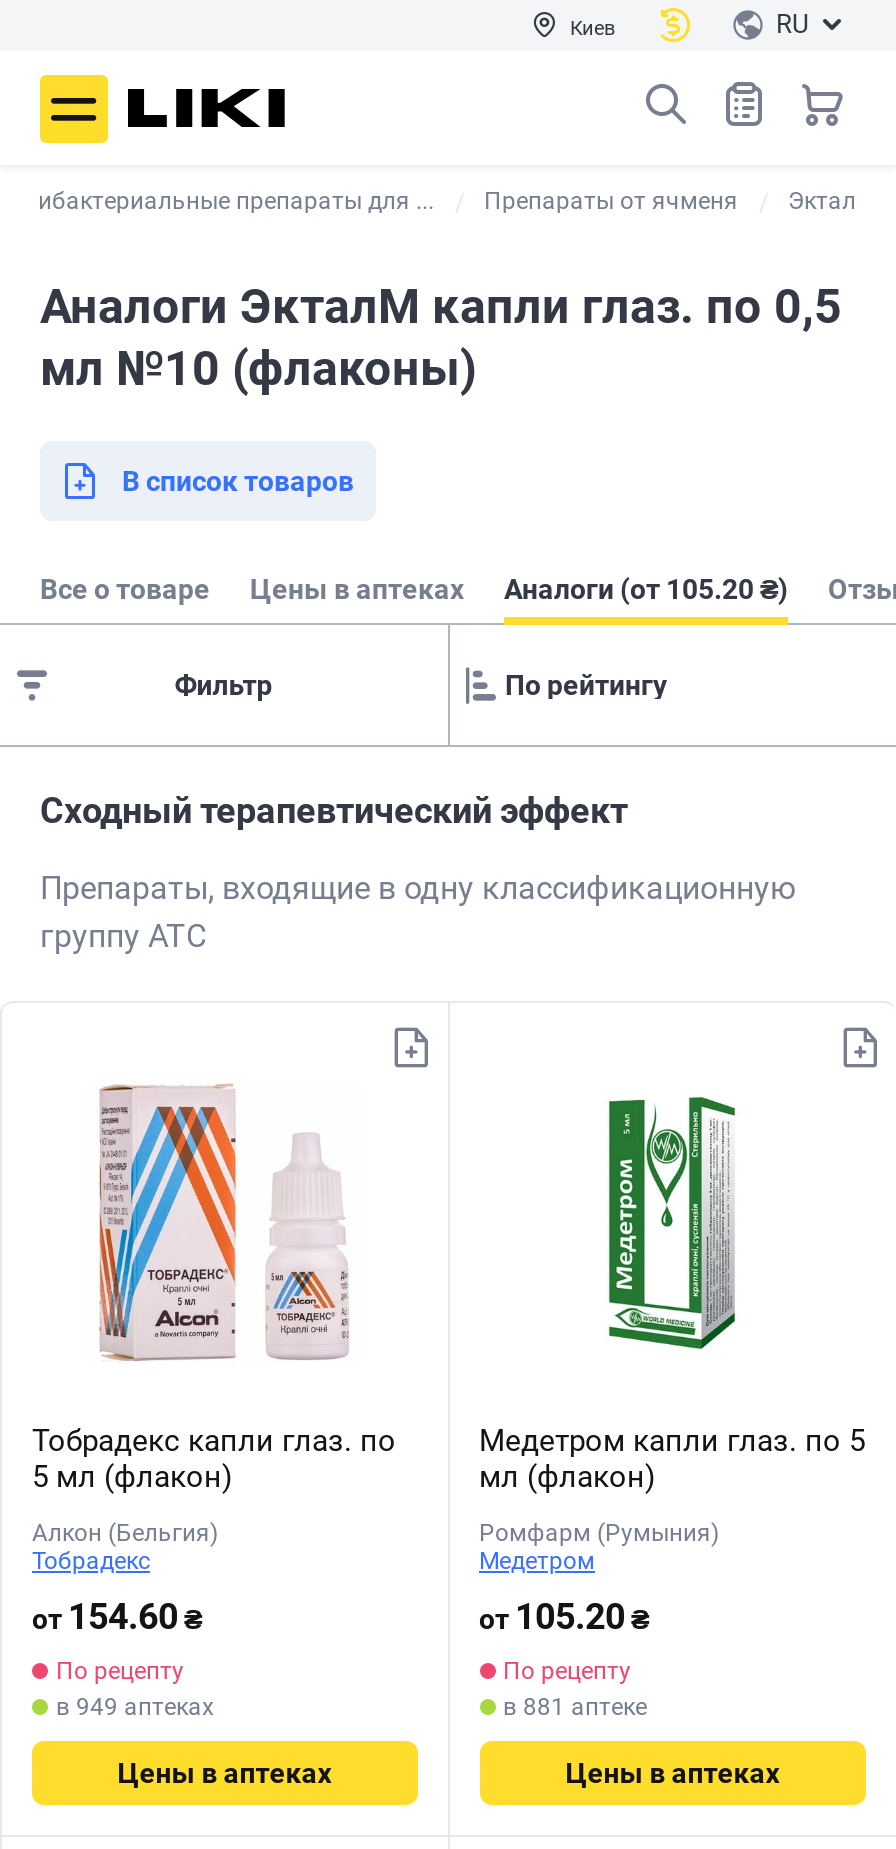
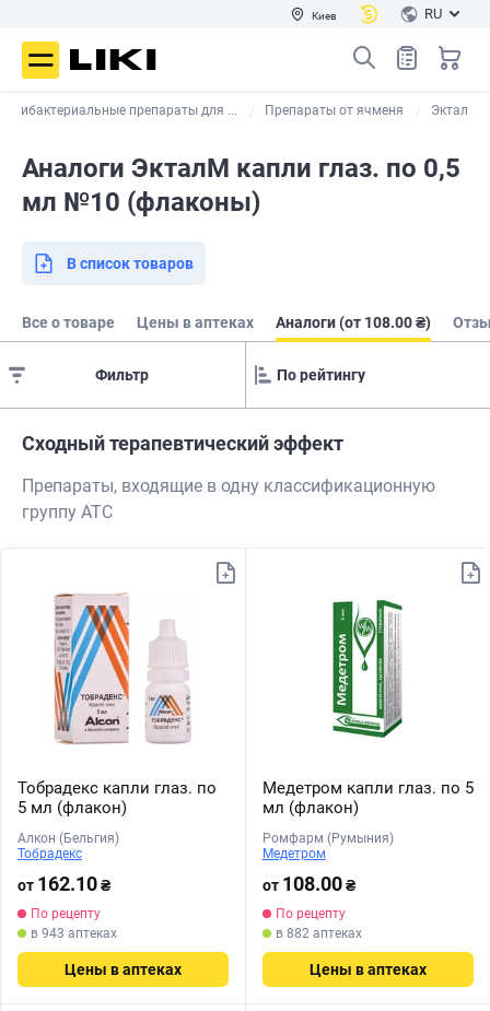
- Аналоги (от 105.20 ₴)
+ Аналоги (от 108.00 ₴)

- от 154.60₴
+ от 162.10₴

- от 105.20₴
+ от 108.00₴

- в 949 аптеках
+ в 943 аптеках

- в 881 аптеке
+ в 882 аптеках
